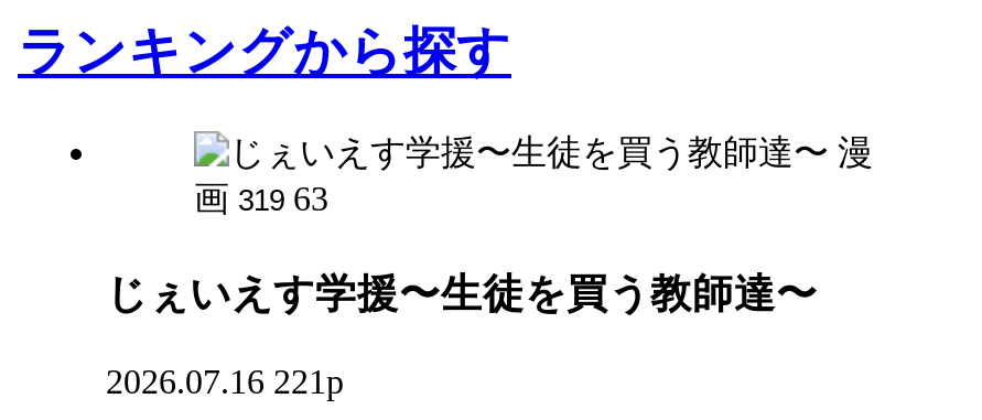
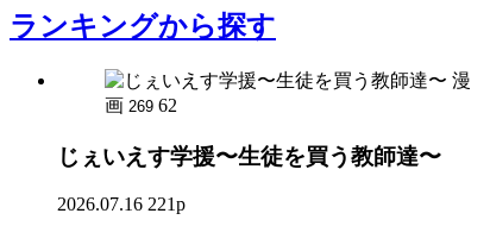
- 画 319 63
+ 画 269 62
